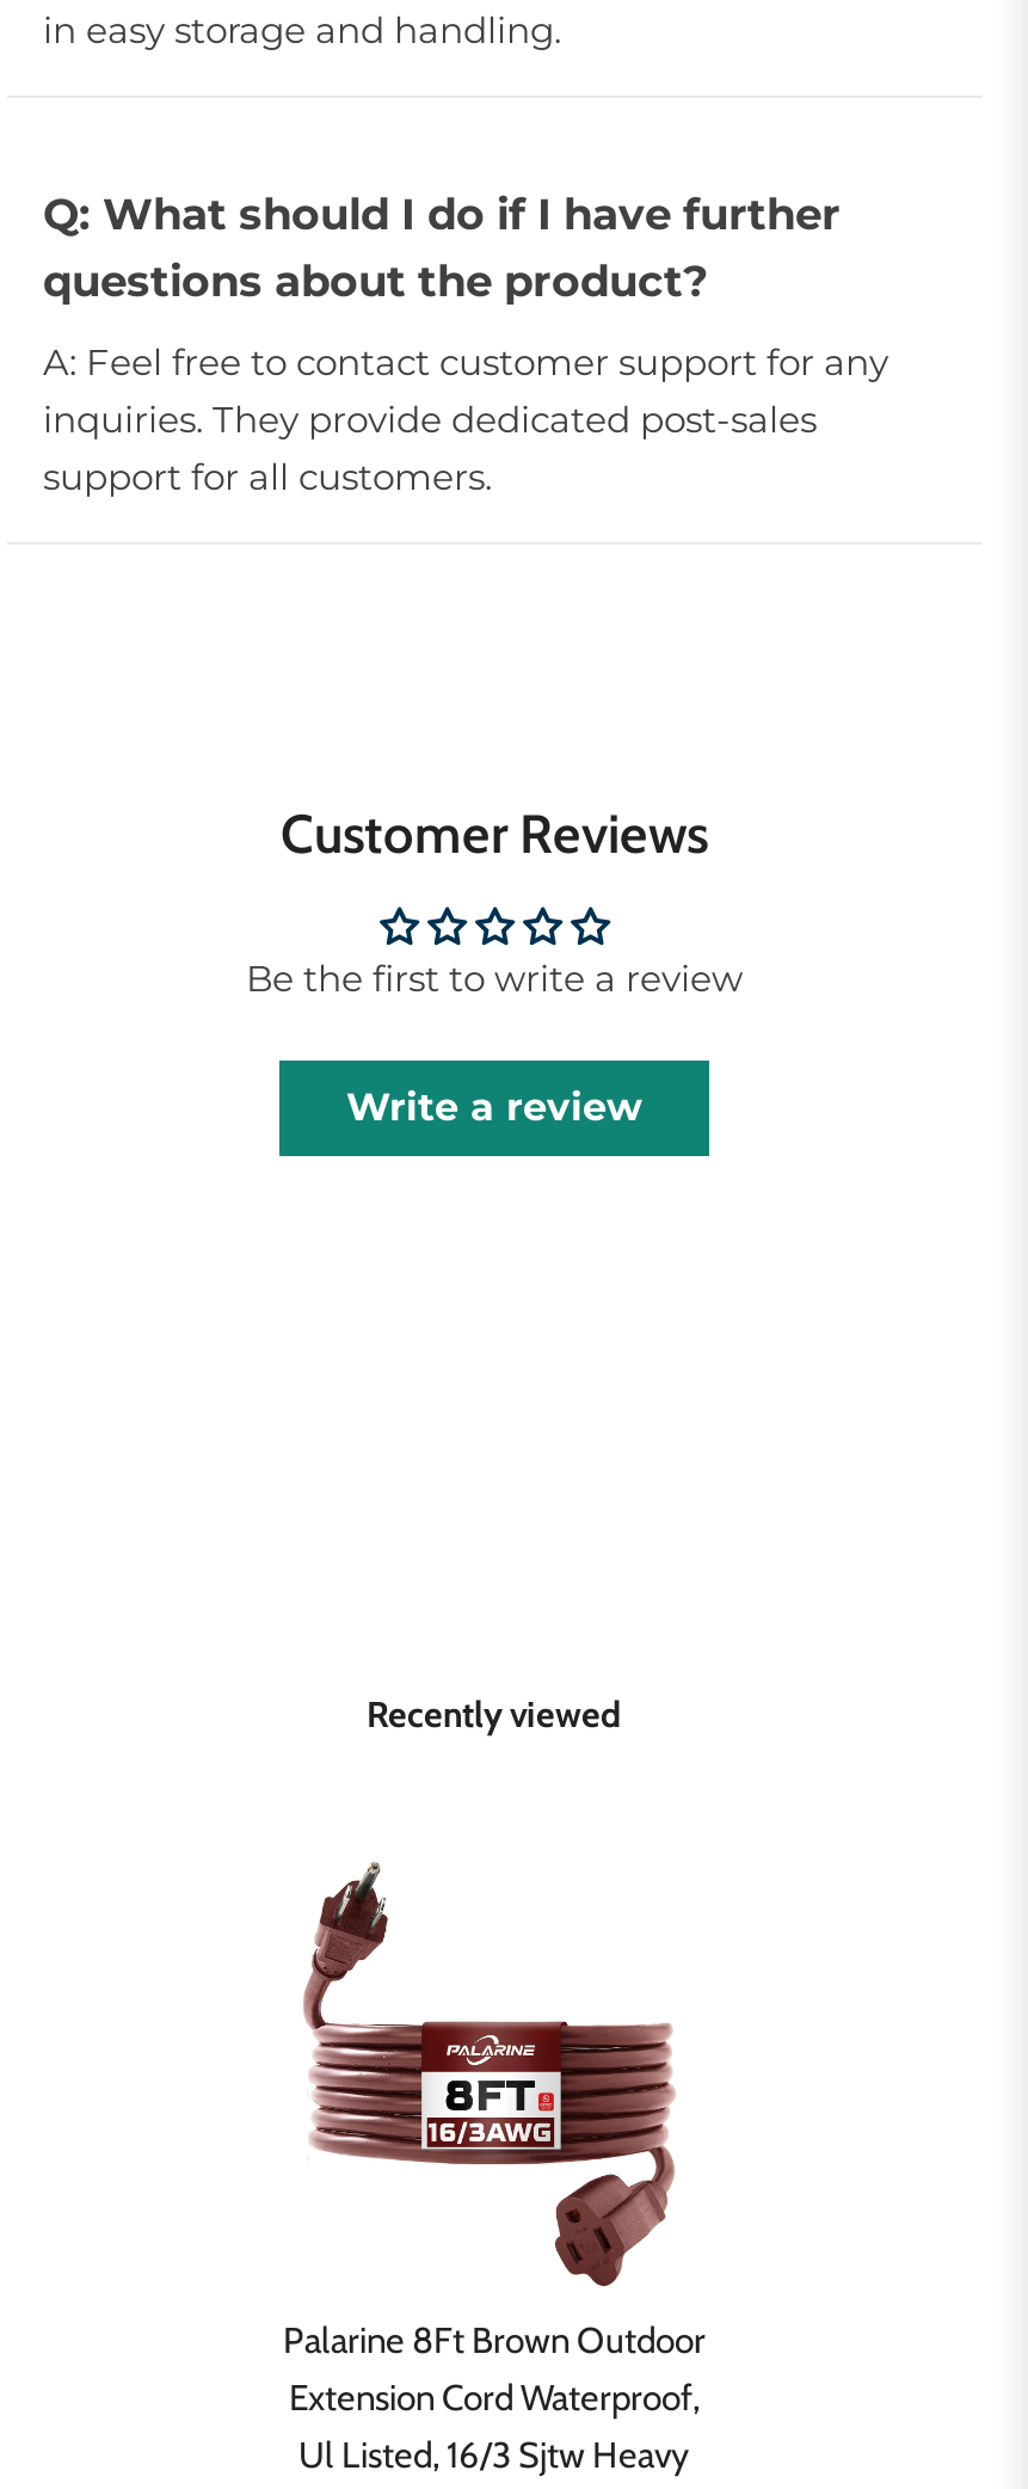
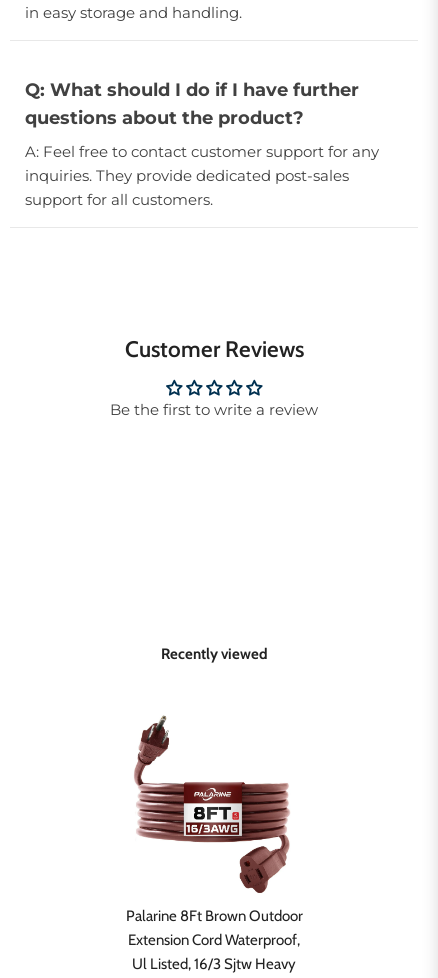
- Write a review
